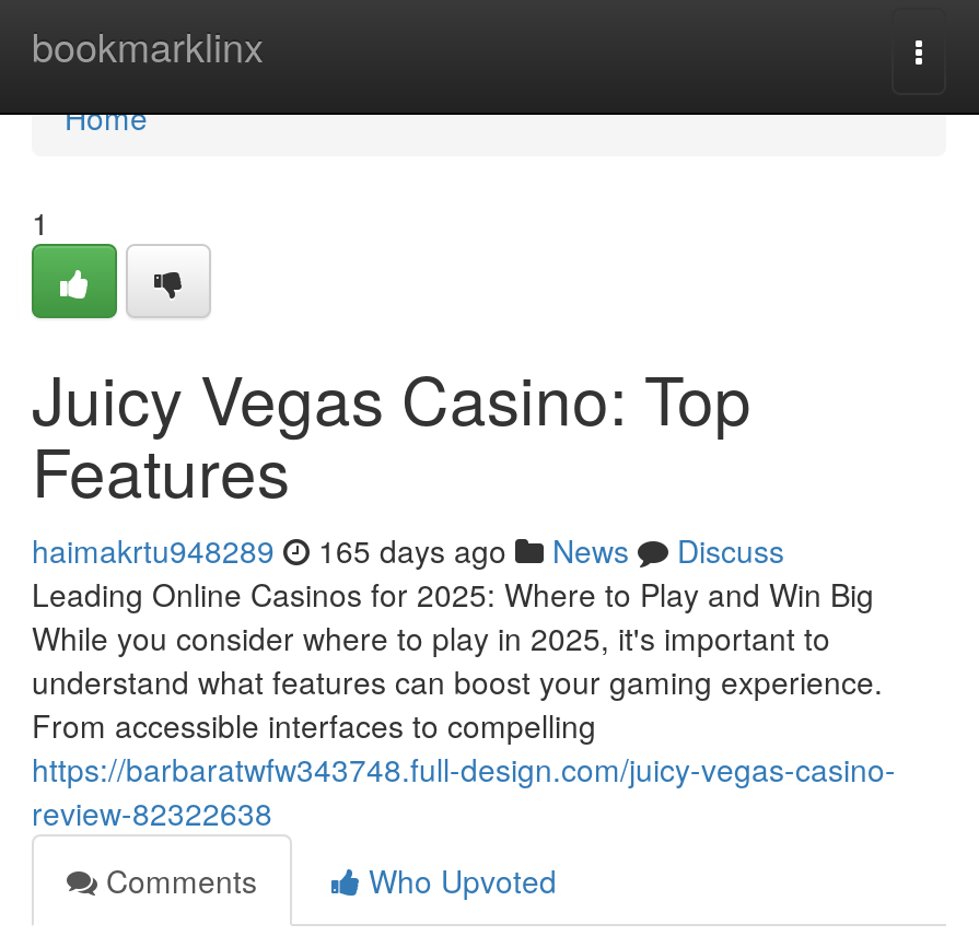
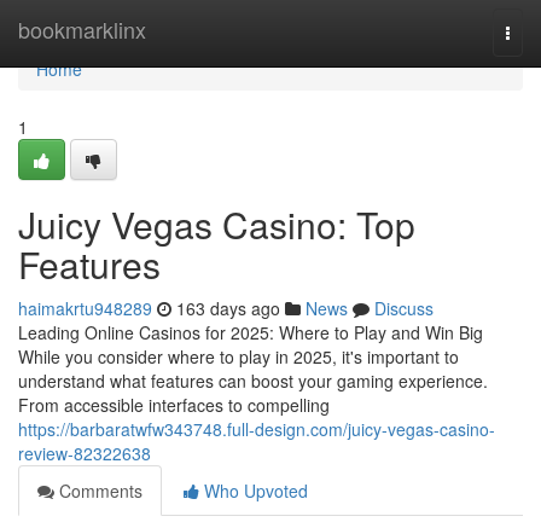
- haimakrtu948289 165 days ago News Discuss
+ haimakrtu948289 163 days ago News Discuss
